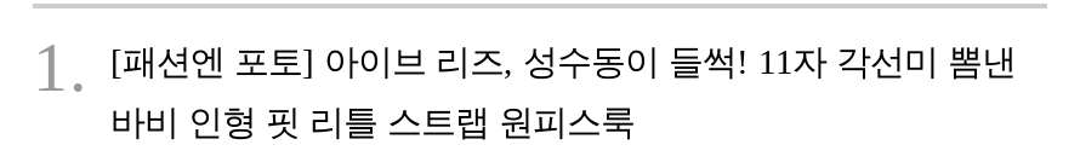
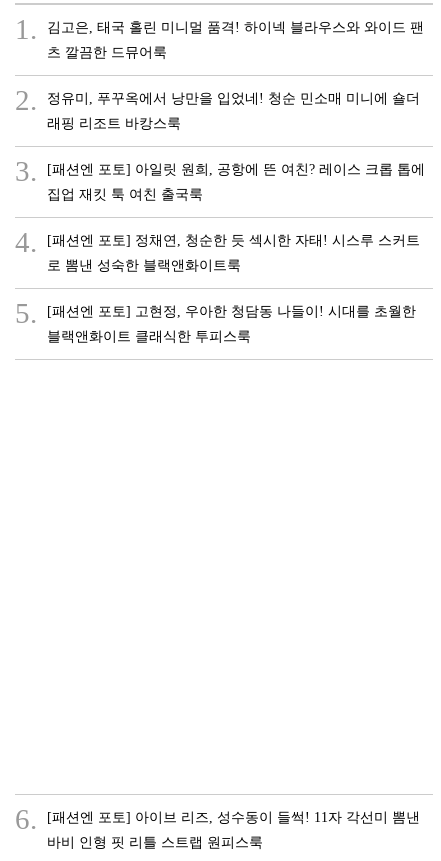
+ 김고은, 태국 홀린 미니멀 품격! 하이넥 블라우스와 와이드 팬
+ 츠 깔끔한 드뮤어룩
+ 2.
+ 정유미, 푸꾸옥에서 낭만을 입었네! 청순 민소매 미니에 숄더
+ 래핑 리조트 바캉스룩
+ 3.
+ [패션엔 포토] 아일릿 원희, 공항에 뜬 여친? 레이스 크롭 톱에
+ 집업 재킷 툭 여친 출국룩
+ 4.
+ [패션엔 포토] 정채연, 청순한 듯 섹시한 자태! 시스루 스커트
+ 로 뽐낸 성숙한 블랙앤화이트룩
+ 5.
+ [패션엔 포토] 고현정, 우아한 청담동 나들이! 시대를 초월한
+ 블랙앤화이트 클래식한 투피스룩

+ 6.
